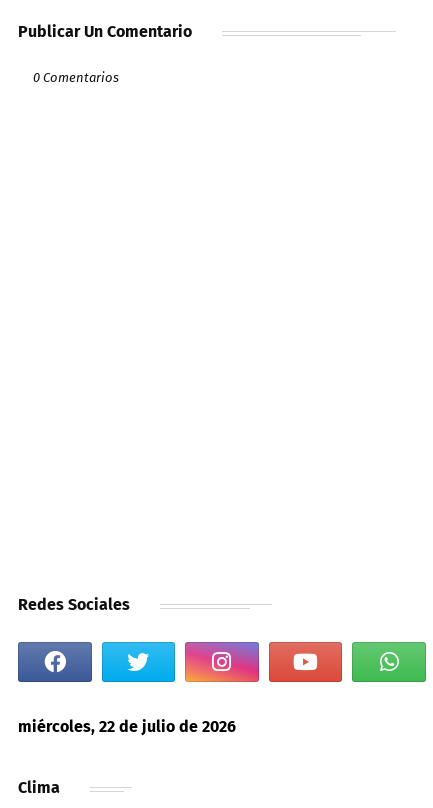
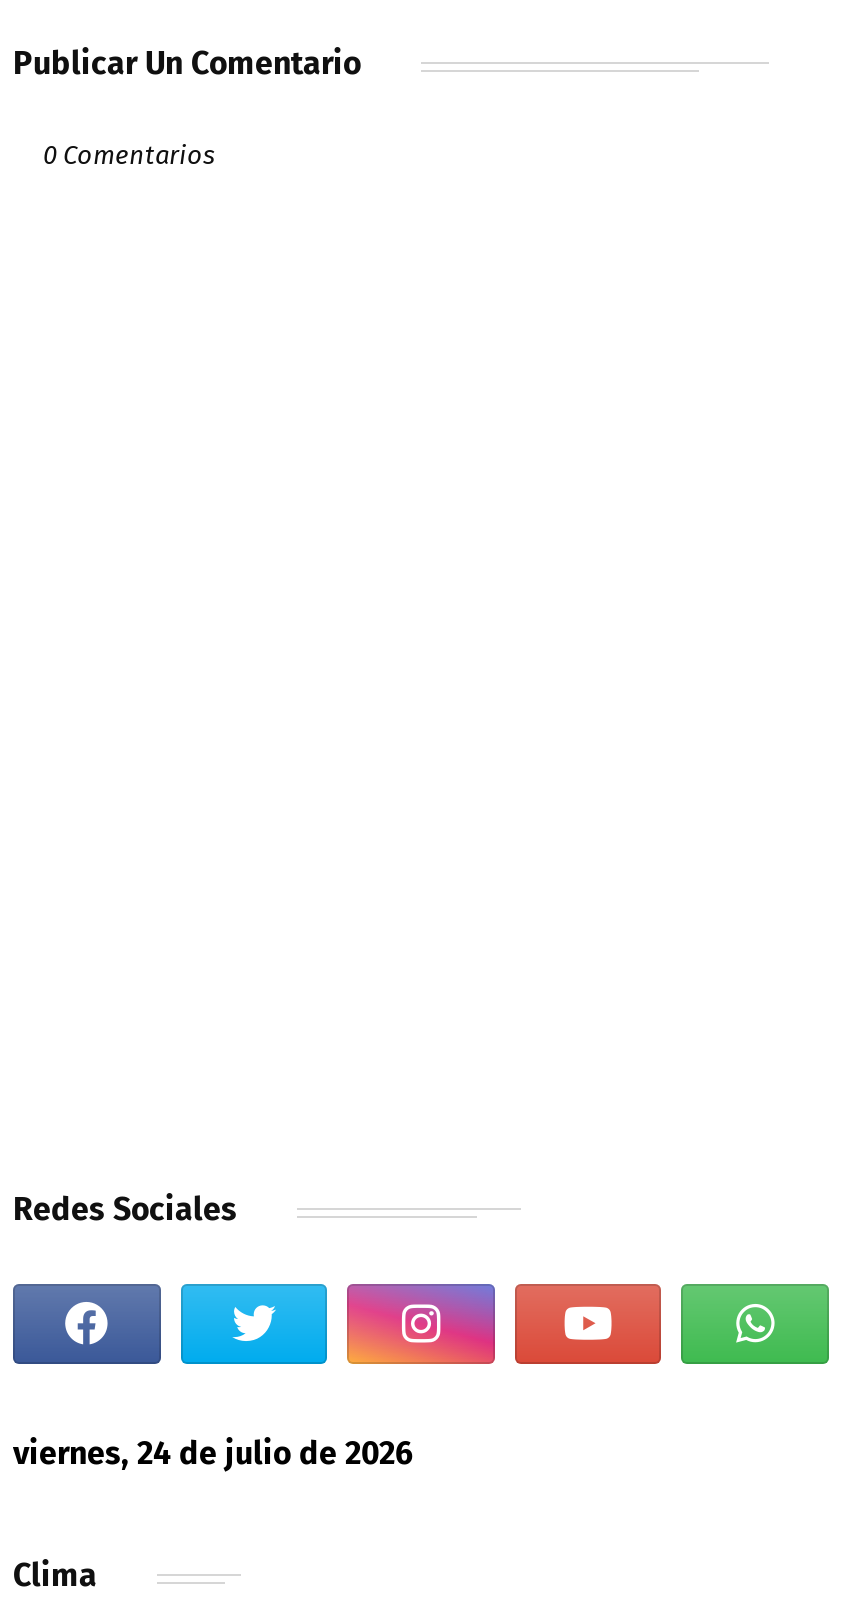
- miércoles, 22 de julio de 2026
+ viernes, 24 de julio de 2026
